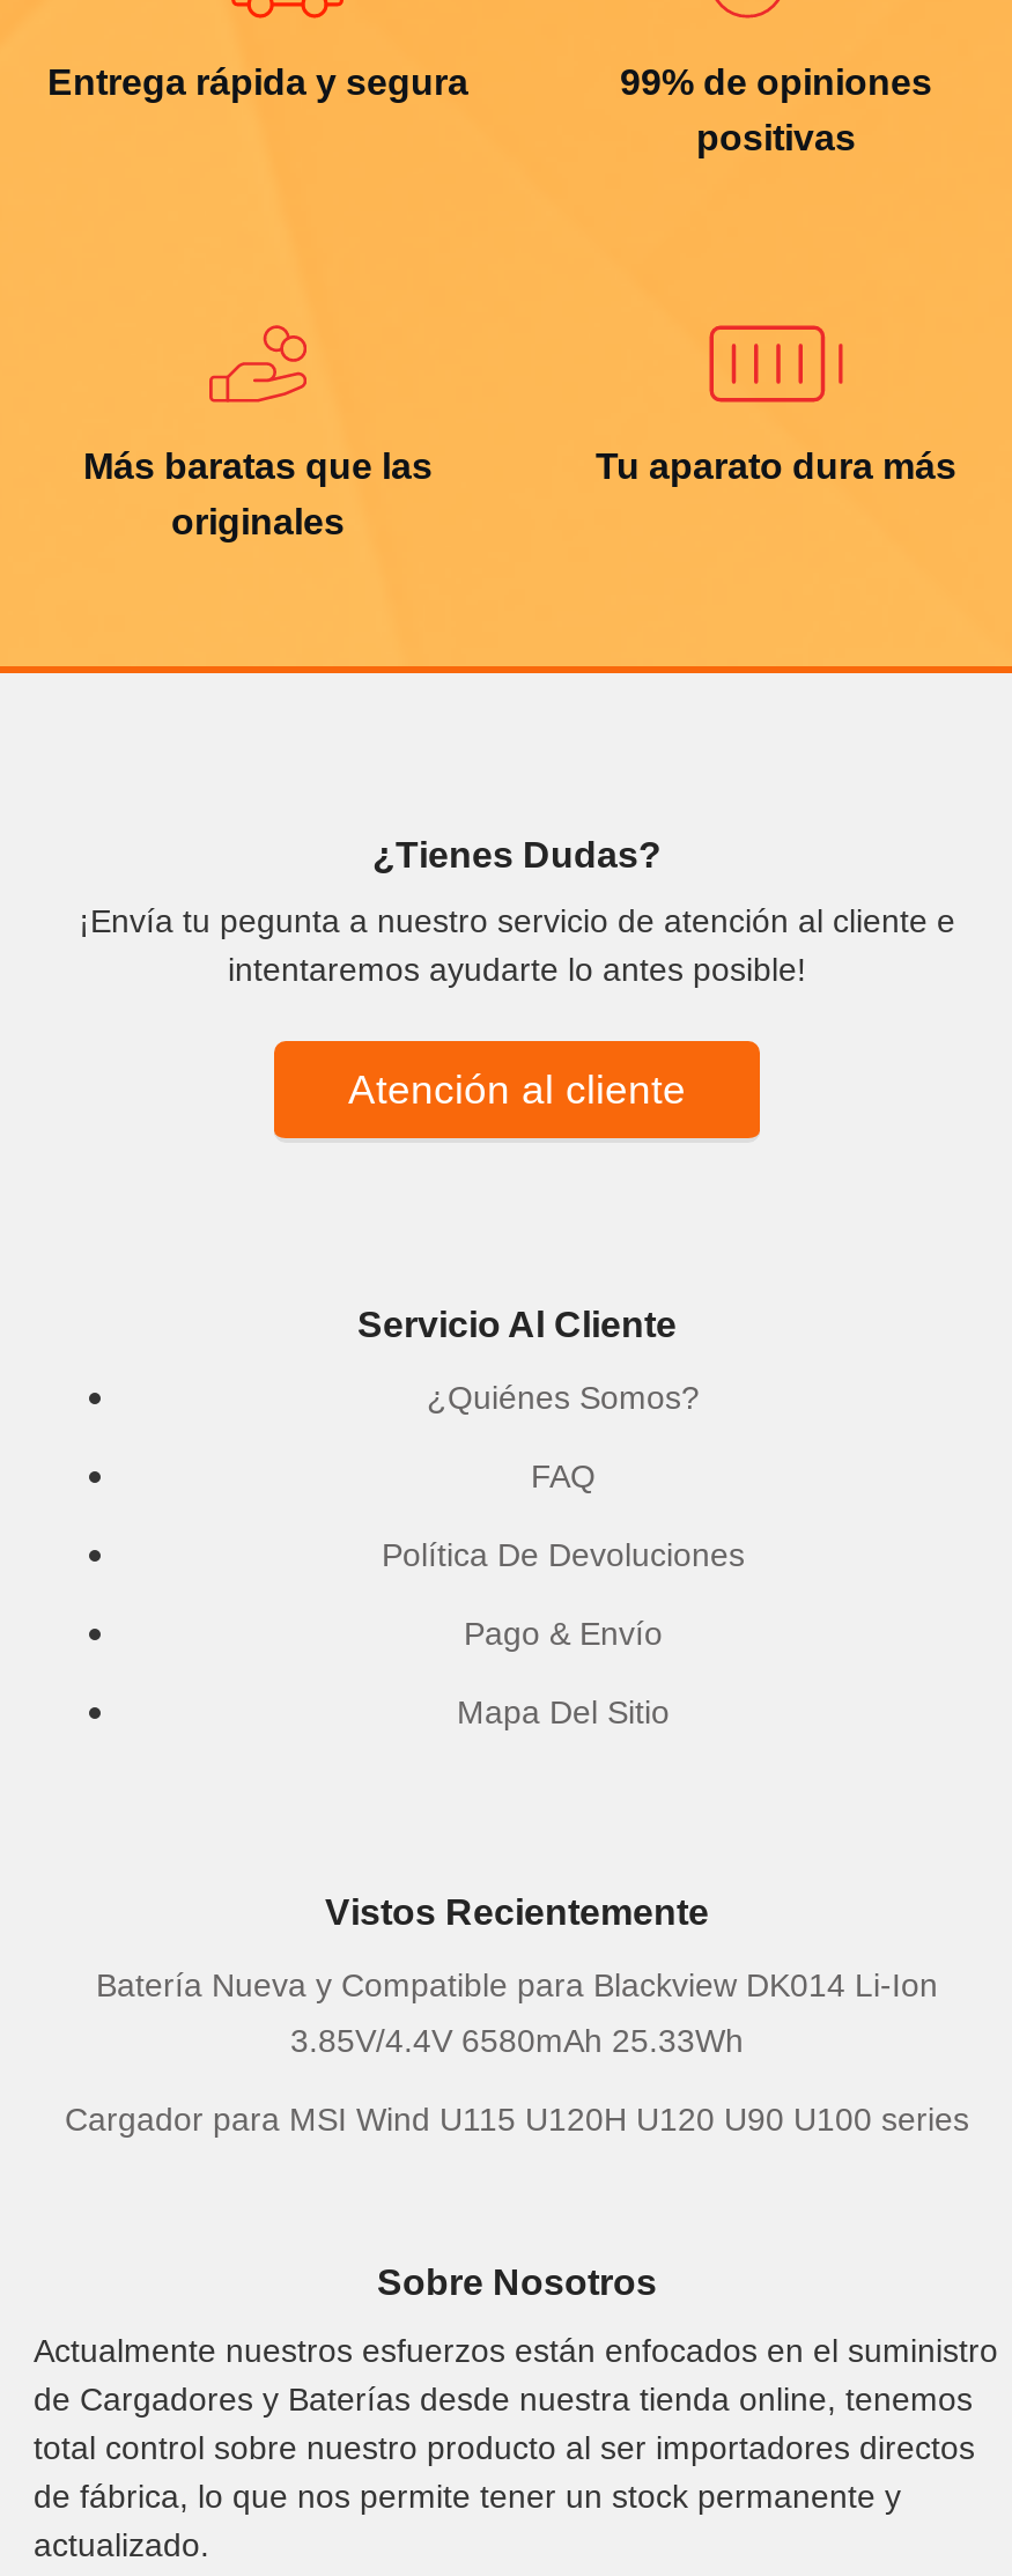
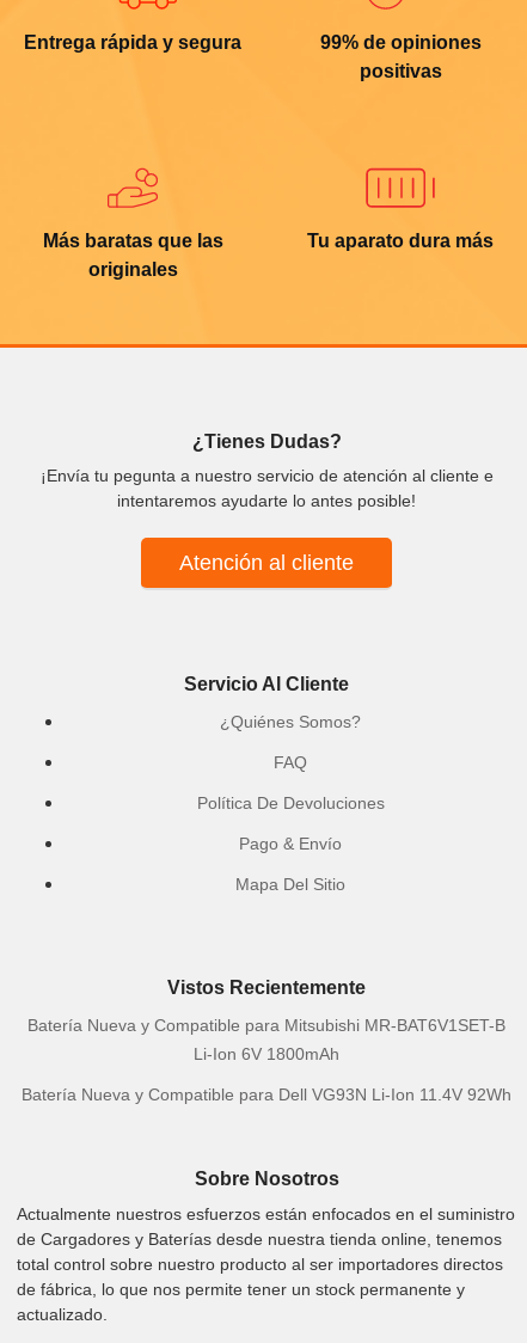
- Batería Nueva y Compatible para Blackview DK014 Li-Ion
+ Batería Nueva y Compatible para Mitsubishi MR-BAT6V1SET-B

- 3.85V/4.4V 6580mAh 25.33Wh
+ Li-Ion 6V 1800mAh

- Cargador para MSI Wind U115 U120H U120 U90 U100 series
+ Batería Nueva y Compatible para Dell VG93N Li-Ion 11.4V 92Wh
